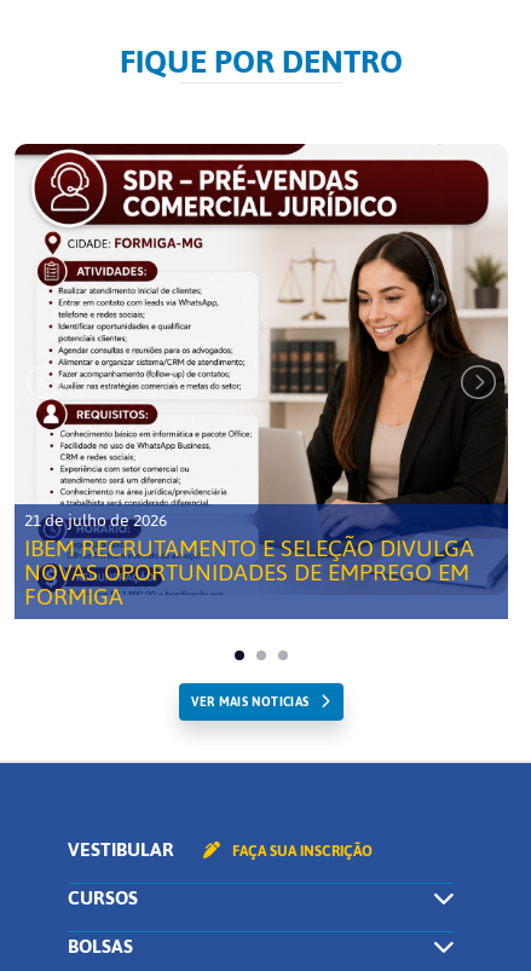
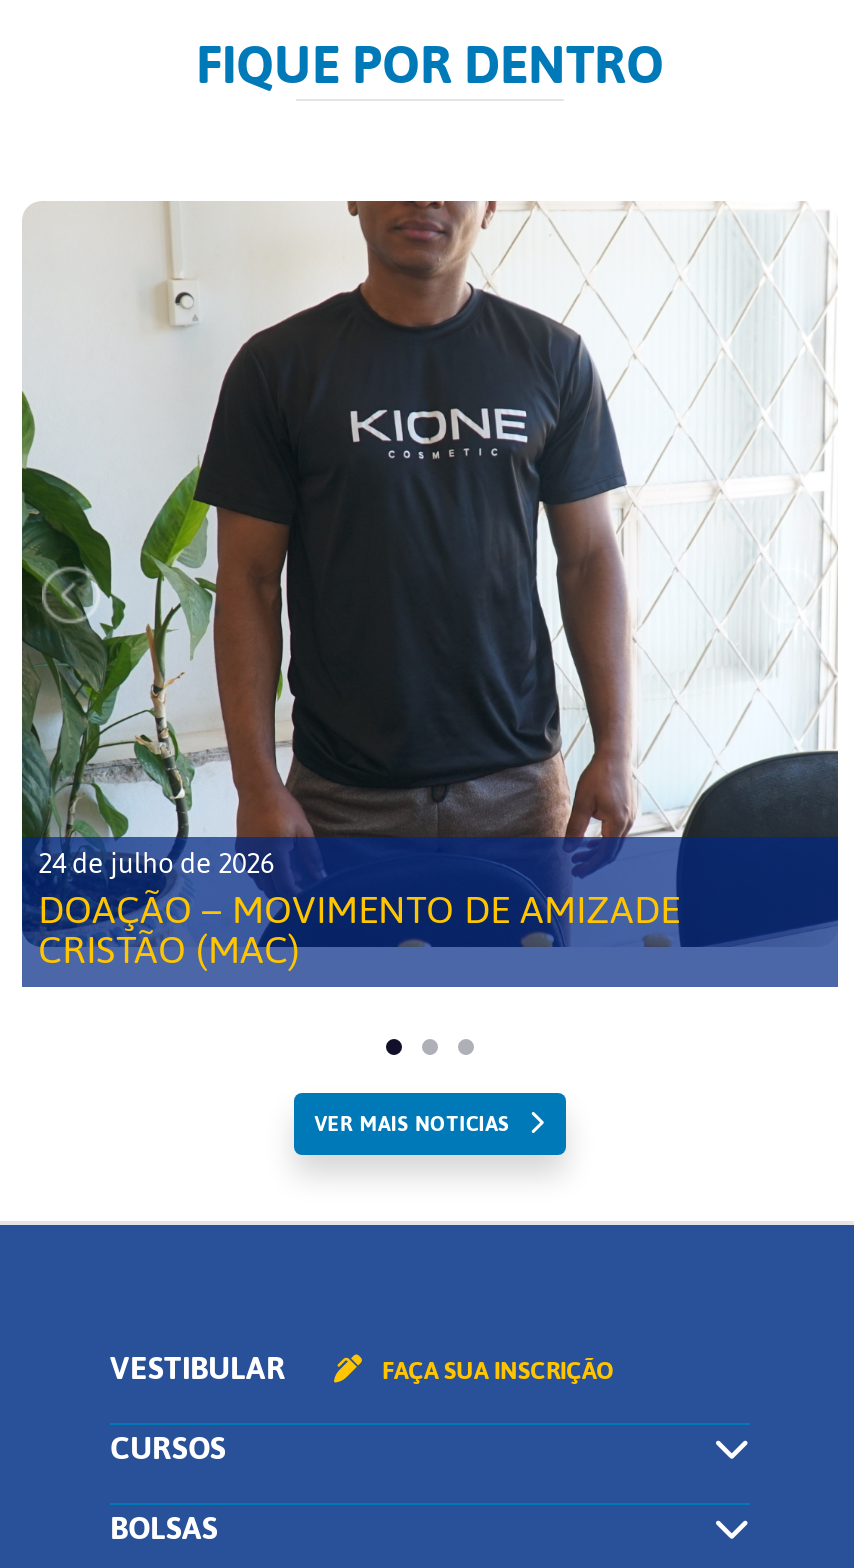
- [image]
- 21 de julho de 2026
- IBEM RECRUTAMENTO E SELEÇÃO DIVULGA
- NOVAS OPORTUNIDADES DE EMPREGO EM
- FORMIGA
+ [image]
+ 24 de julho de 2026
+ DOAÇÃO – MOVIMENTO DE AMIZADE
+ CRISTÃO (MAC)
